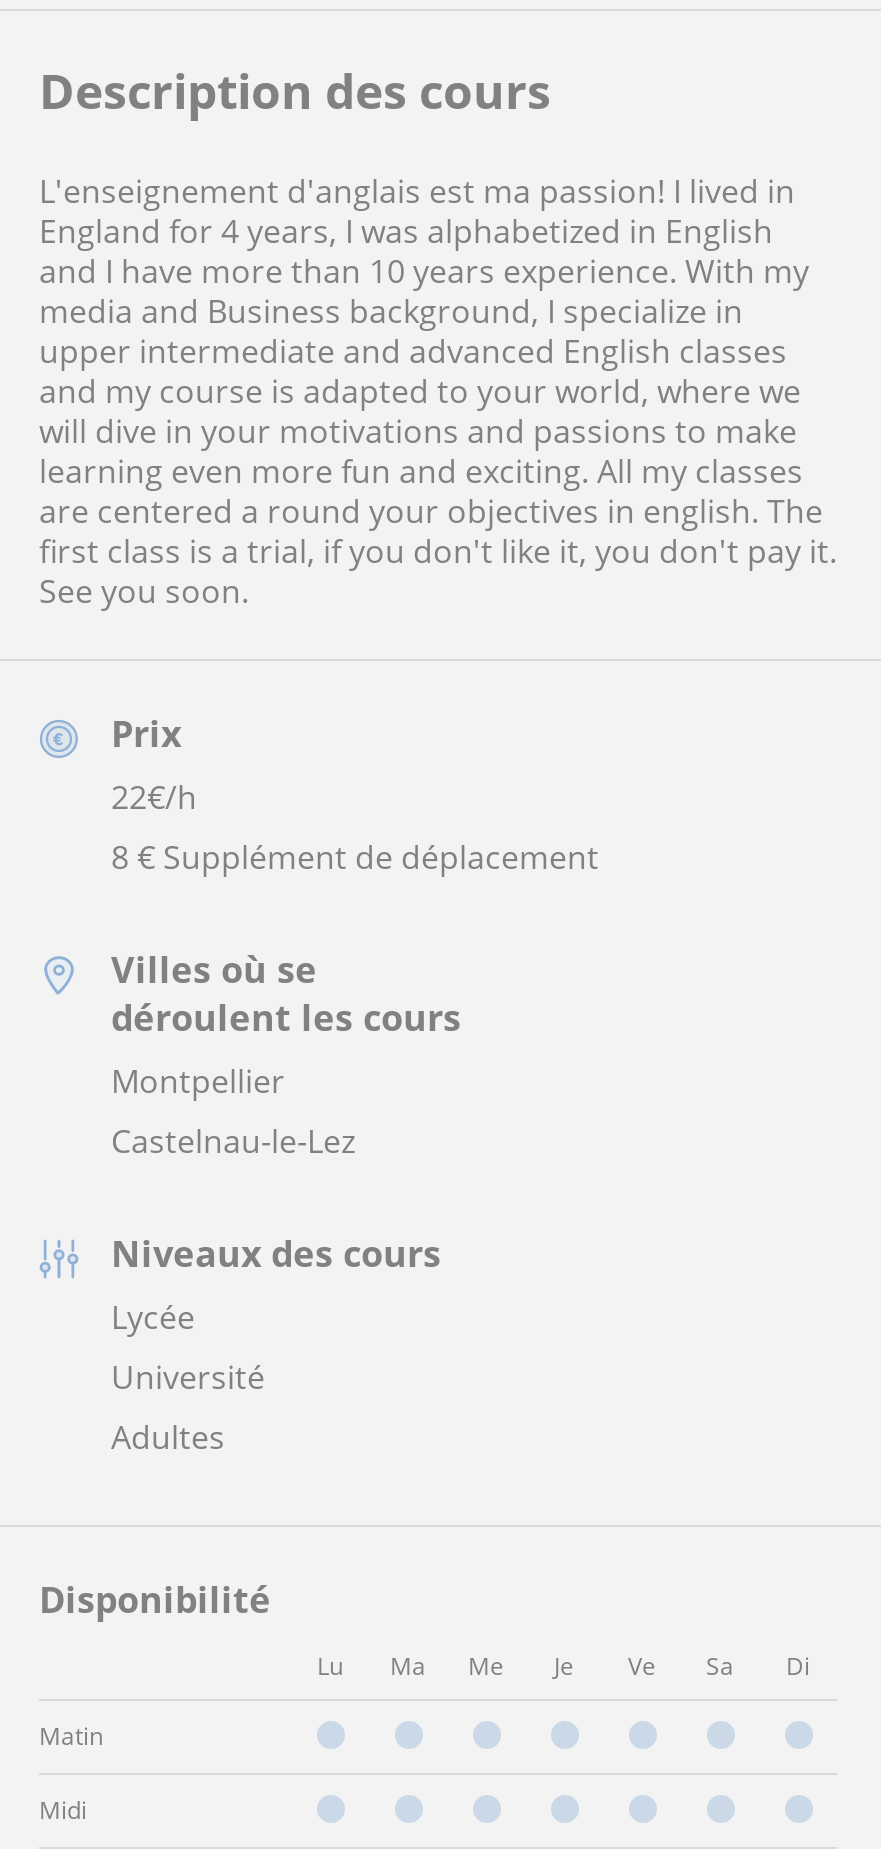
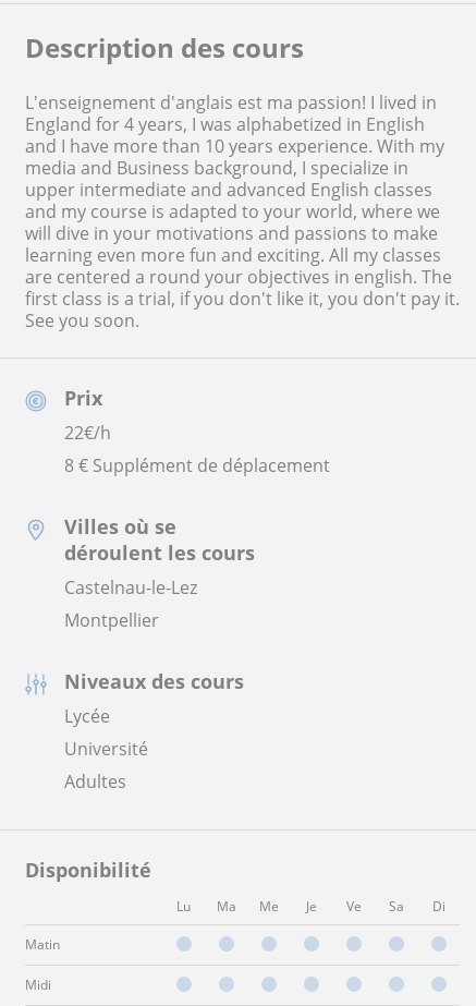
moved down: Montpellier

moved up: Castelnau-le-Lez
